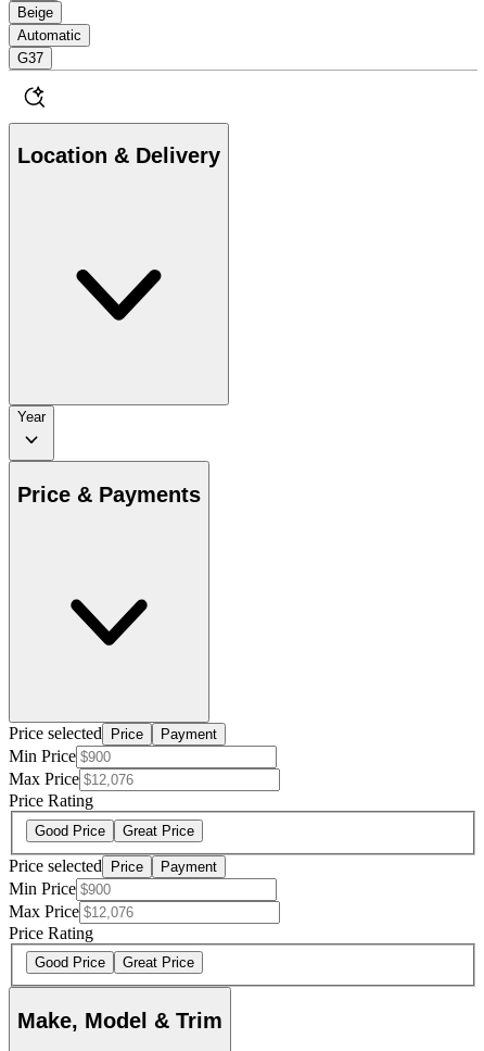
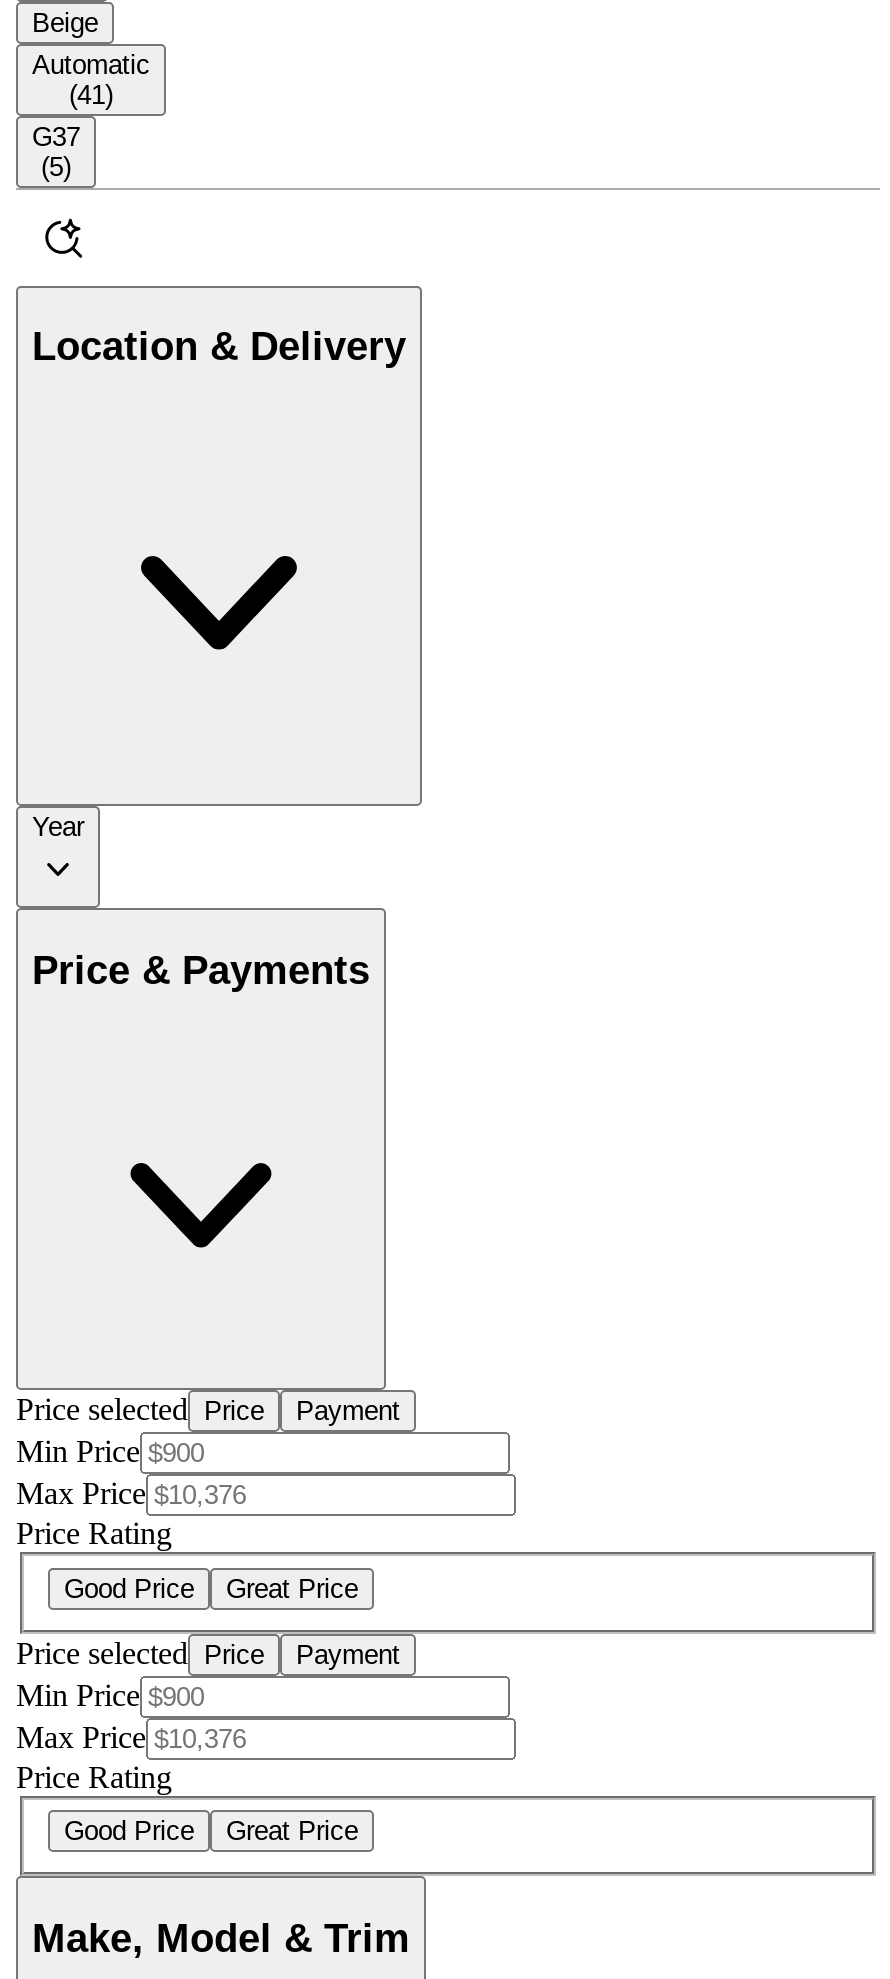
+ (41)

+ (5)
